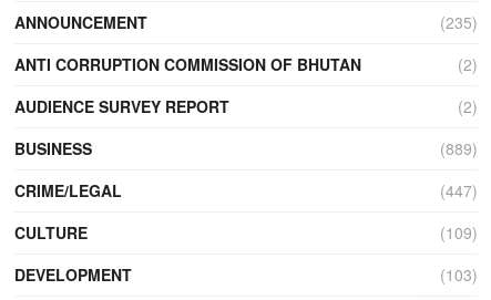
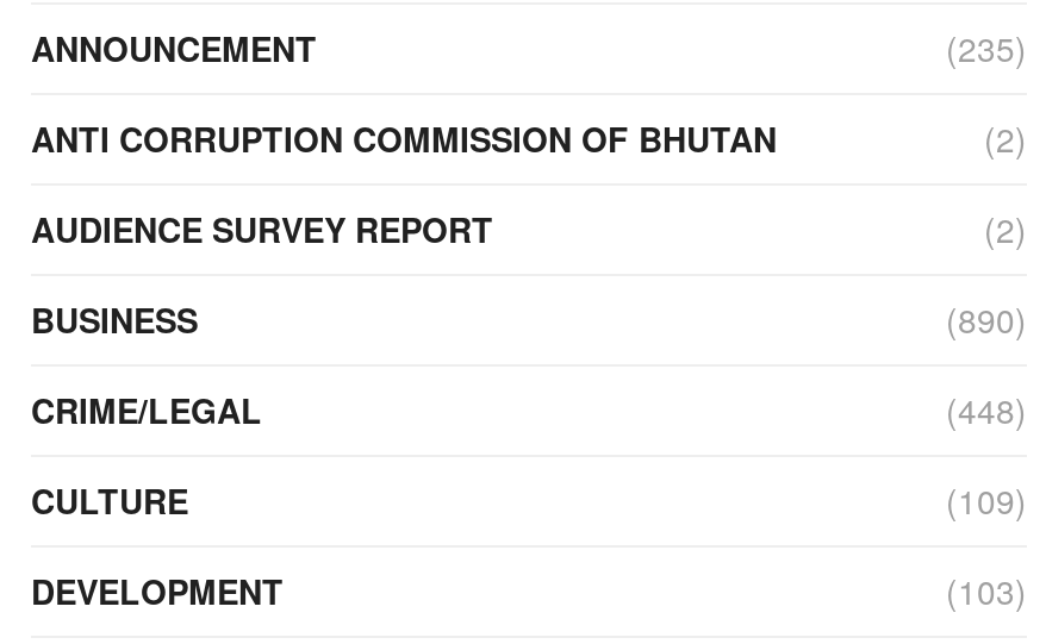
- (889)
+ (890)

- (447)
+ (448)
